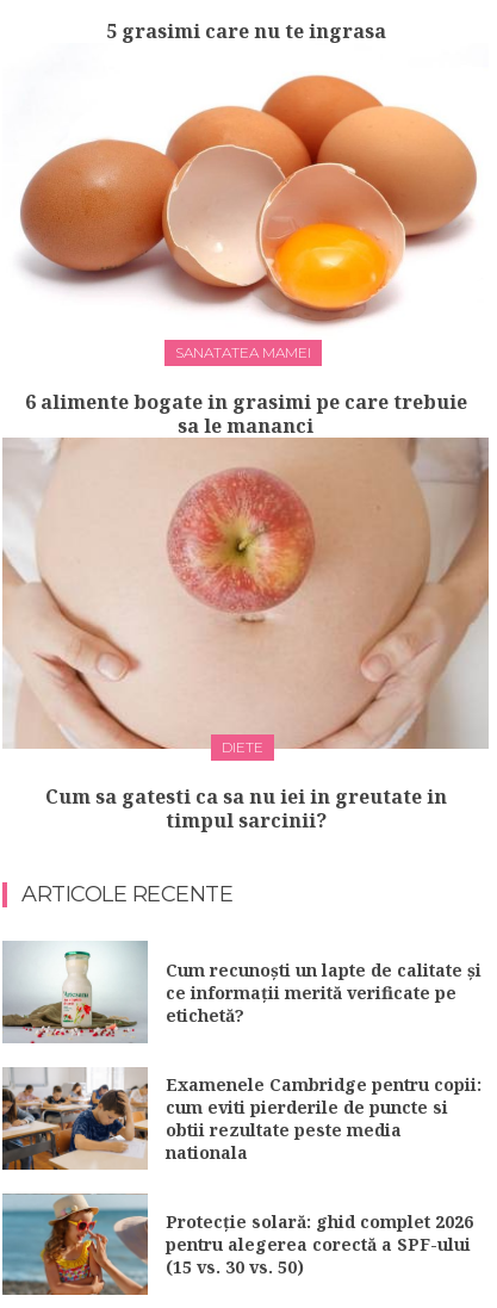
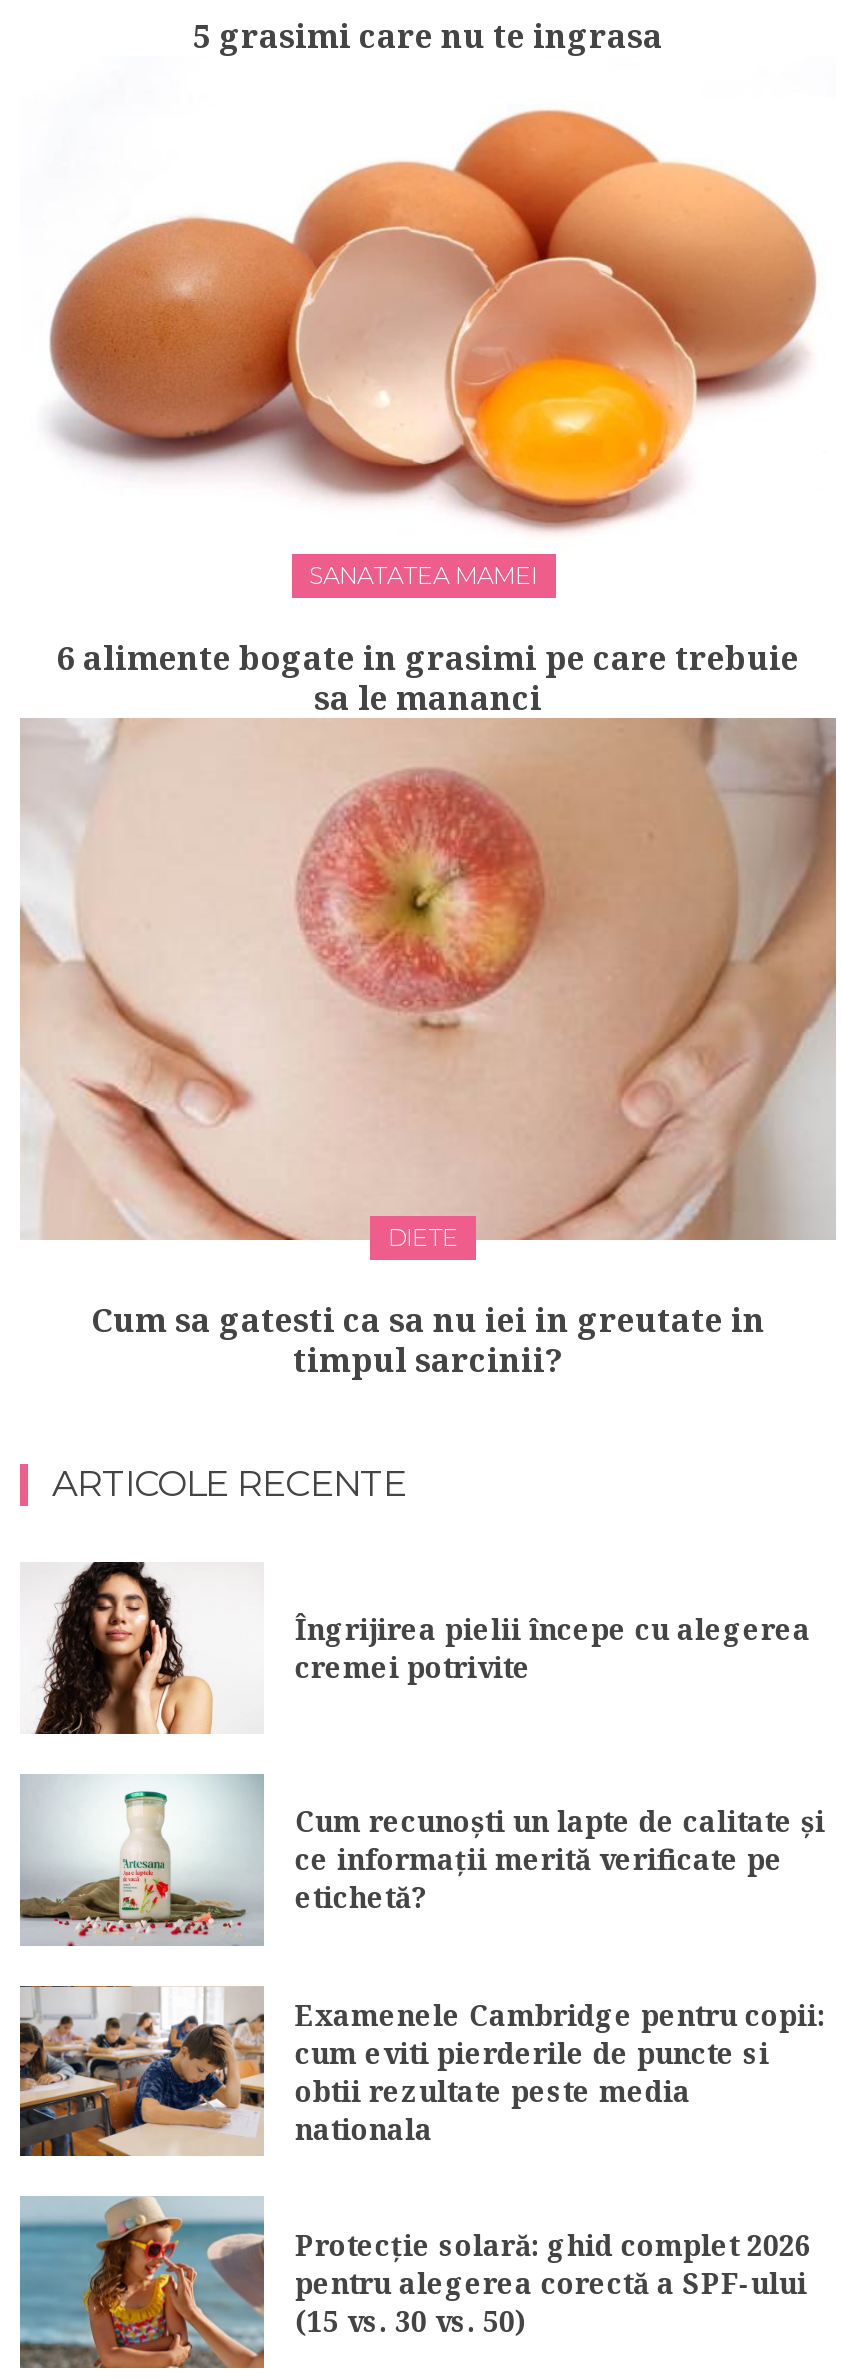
+ [image]

+ Îngrijirea pielii începe cu alegerea
+ cremei potrivite
